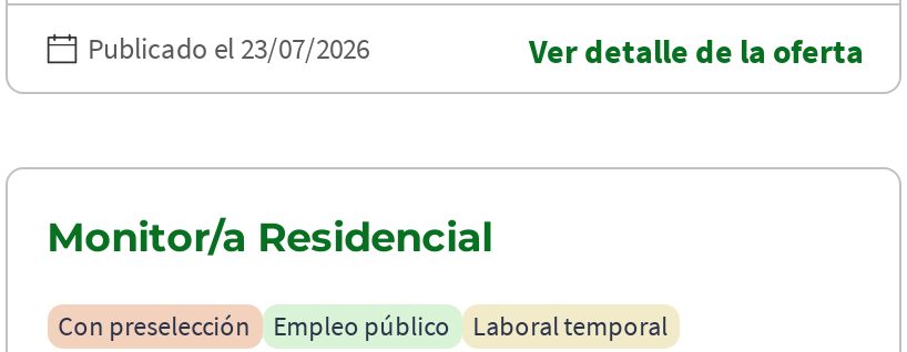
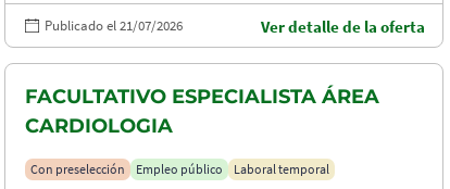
- Publicado el 23/07/2026
+ Publicado el 21/07/2026

- Monitor/a Residencial
+ FACULTATIVO ESPECIALISTA ÁREA
+ CARDIOLOGIA
